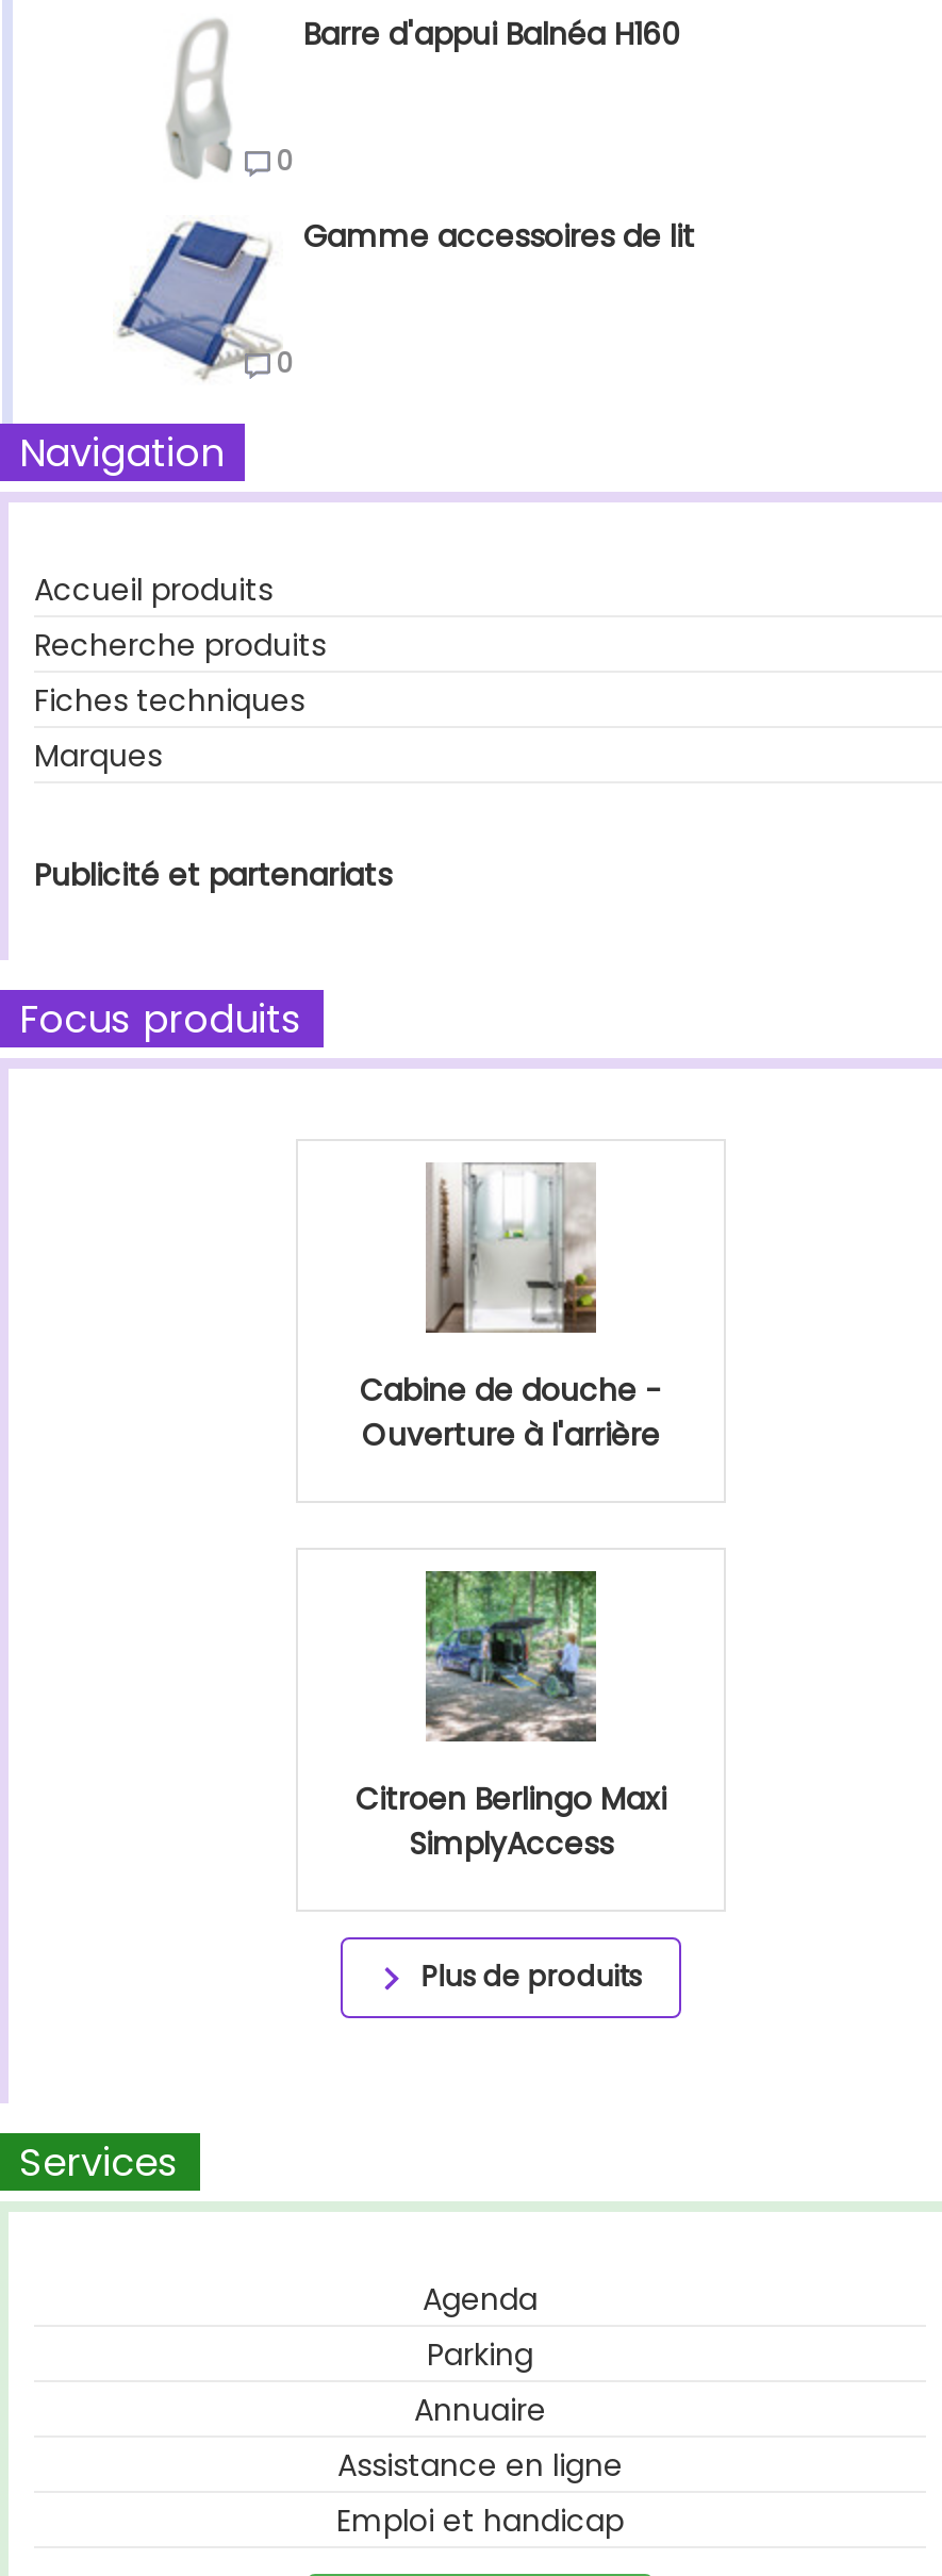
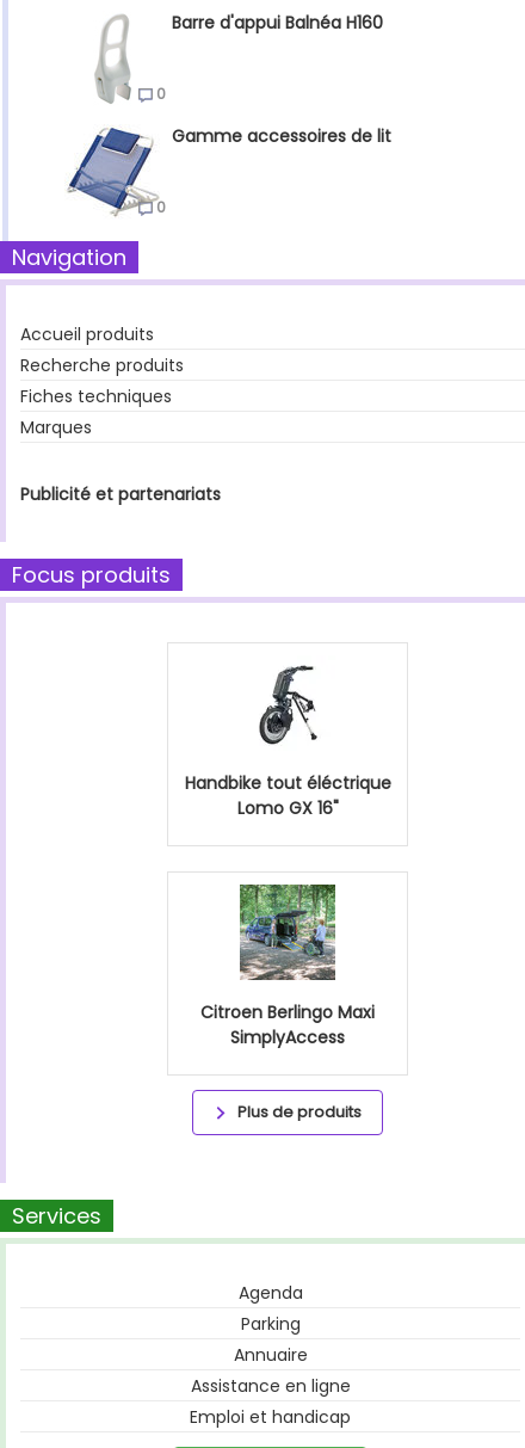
- [image]
- Cabine de douche -
- Ouverture à l'arrière
+ [image]
+ Handbike tout éléctrique
+ Lomo GX 16"
